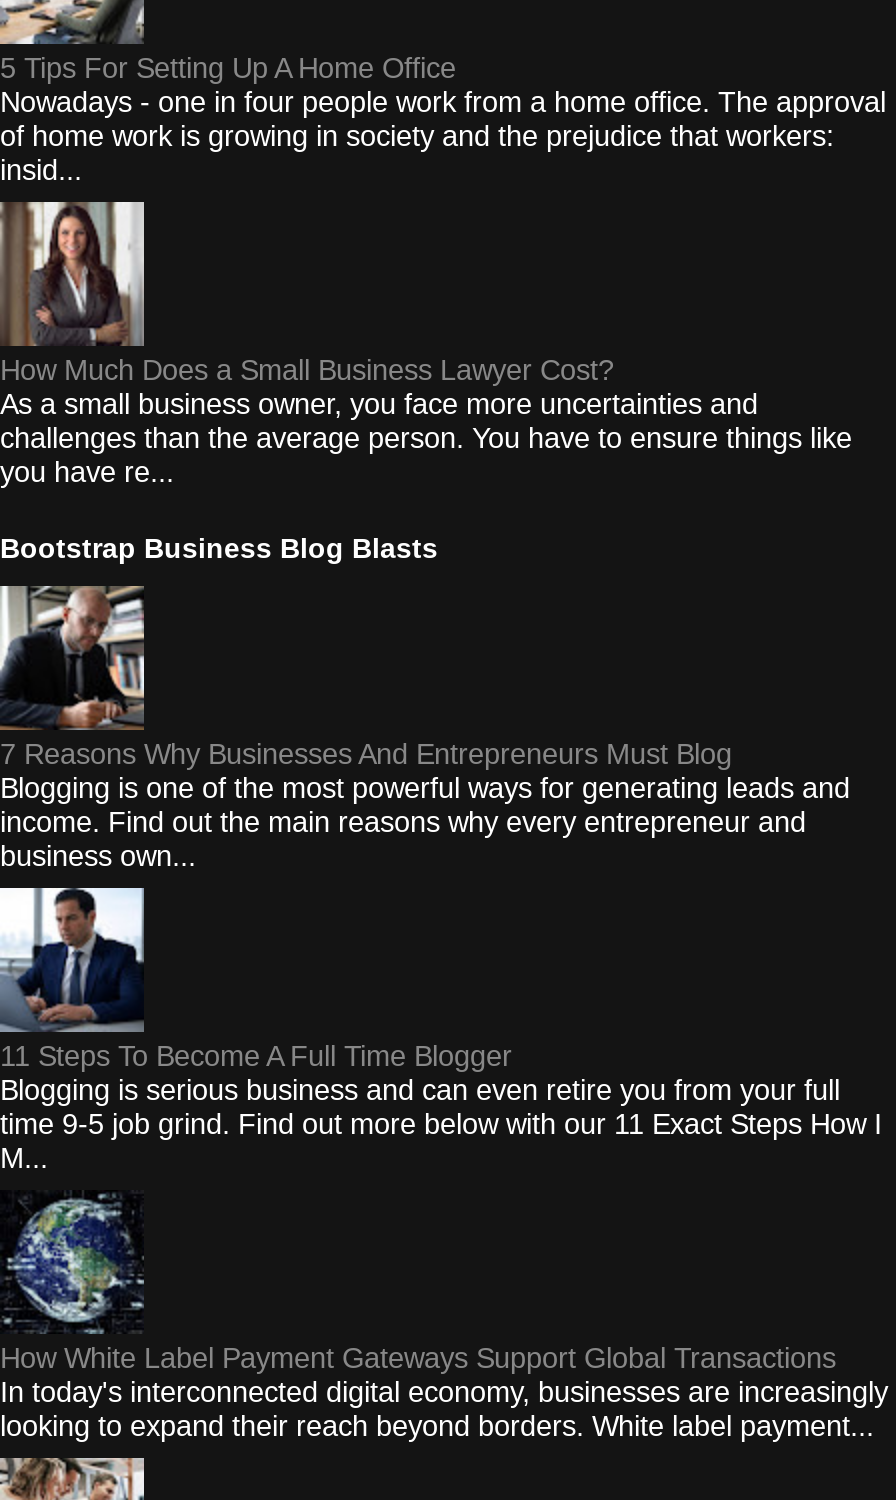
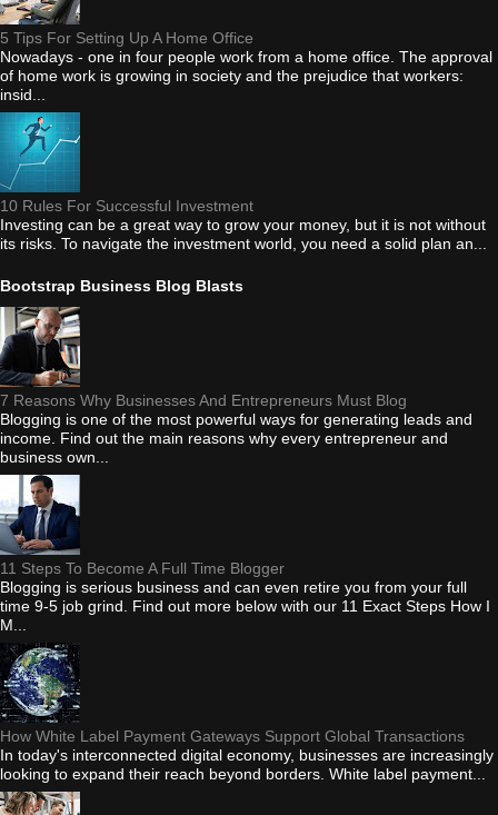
- [image]
- How Much Does a Small Business Lawyer Cost?
- As a small business owner, you face more uncertainties and
- challenges than the average person. You have to ensure things like
- you have re...
+ [image]
+ 10 Rules For Successful Investment
+ Investing can be a great way to grow your money, but it is not without
+ its risks. To navigate the investment world, you need a solid plan an...
